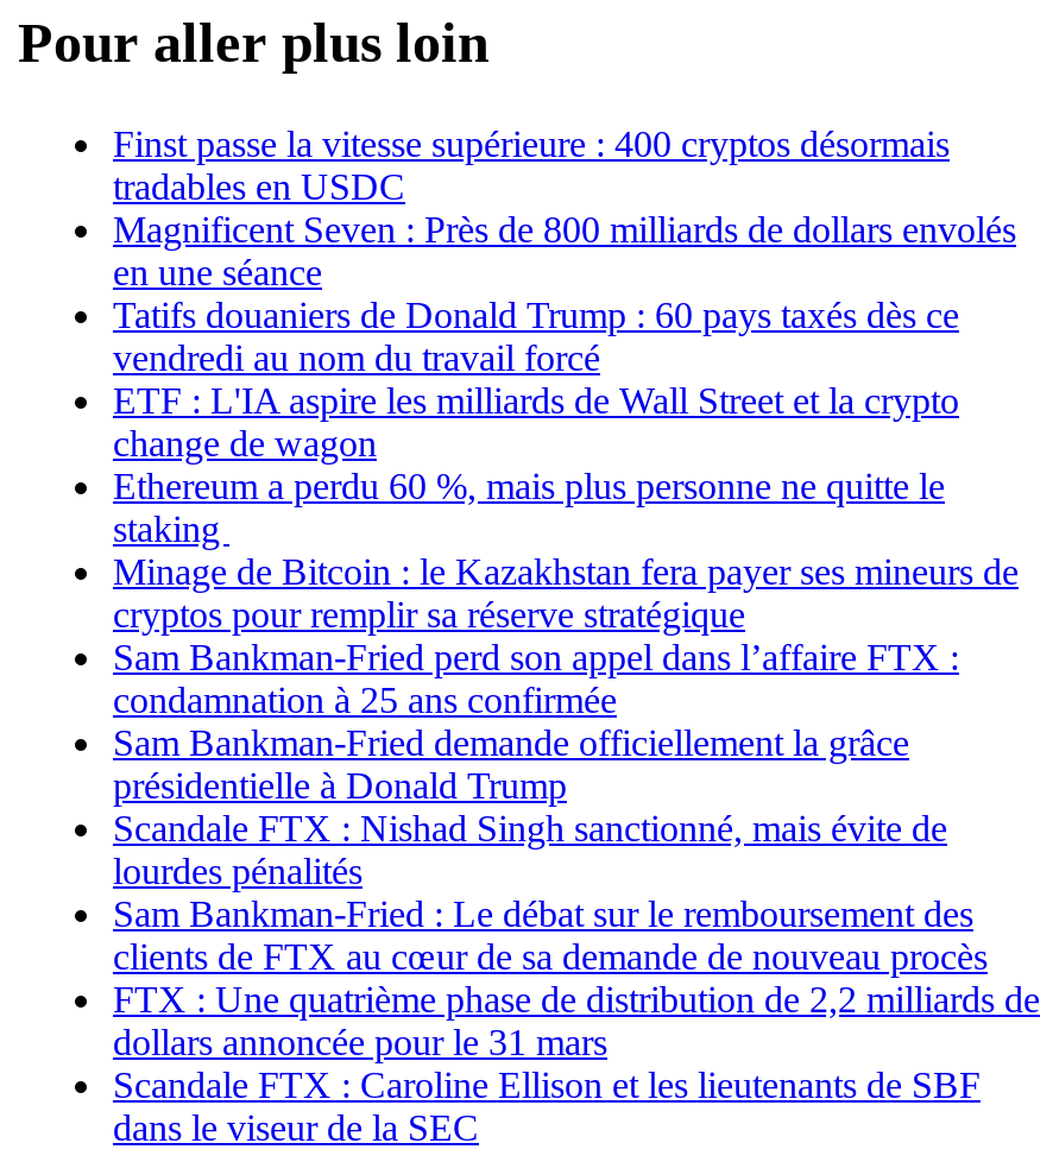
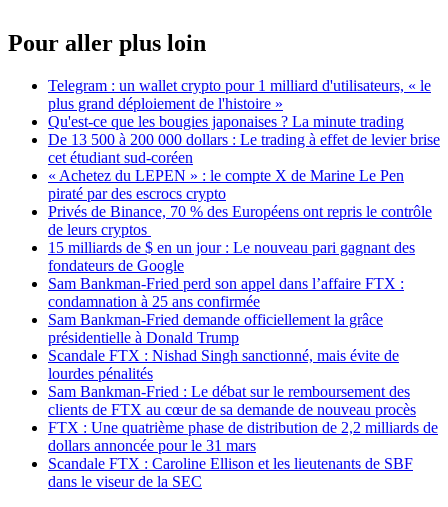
- Finst passe la vitesse supérieure : 400 cryptos désormais
- tradables en USDC
- Magnificent Seven : Près de 800 milliards de dollars envolés
- en une séance
- Tatifs douaniers de Donald Trump : 60 pays taxés dès ce
- vendredi au nom du travail forcé
- ETF : L'IA aspire les milliards de Wall Street et la crypto
- change de wagon
- Ethereum a perdu 60 %, mais plus personne ne quitte le
- staking
- Minage de Bitcoin : le Kazakhstan fera payer ses mineurs de
- cryptos pour remplir sa réserve stratégique
+ Telegram : un wallet crypto pour 1 milliard d'utilisateurs, « le
+ plus grand déploiement de l'histoire »
+ Qu'est-ce que les bougies japonaises ? La minute trading
+ De 13 500 à 200 000 dollars : Le trading à effet de levier brise
+ cet étudiant sud-coréen
+ « Achetez du LEPEN » : le compte X de Marine Le Pen
+ piraté par des escrocs crypto
+ Privés de Binance, 70 % des Européens ont repris le contrôle
+ de leurs cryptos
+ 15 milliards de $ en un jour : Le nouveau pari gagnant des
+ fondateurs de Google
